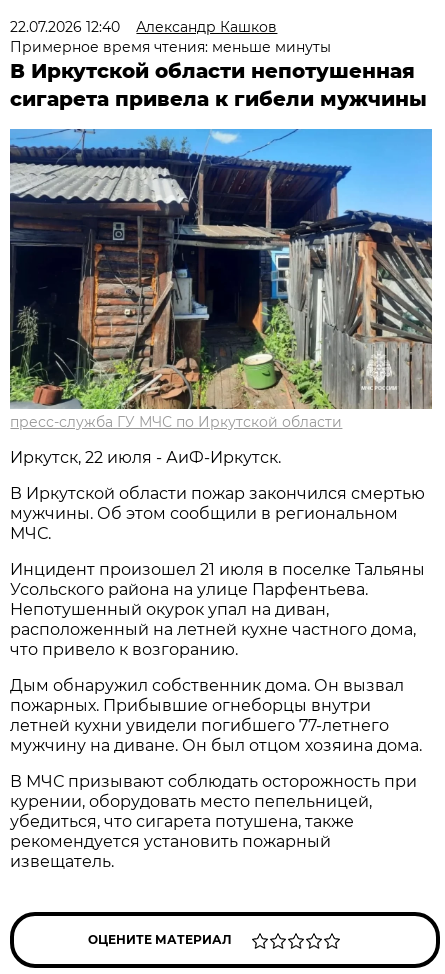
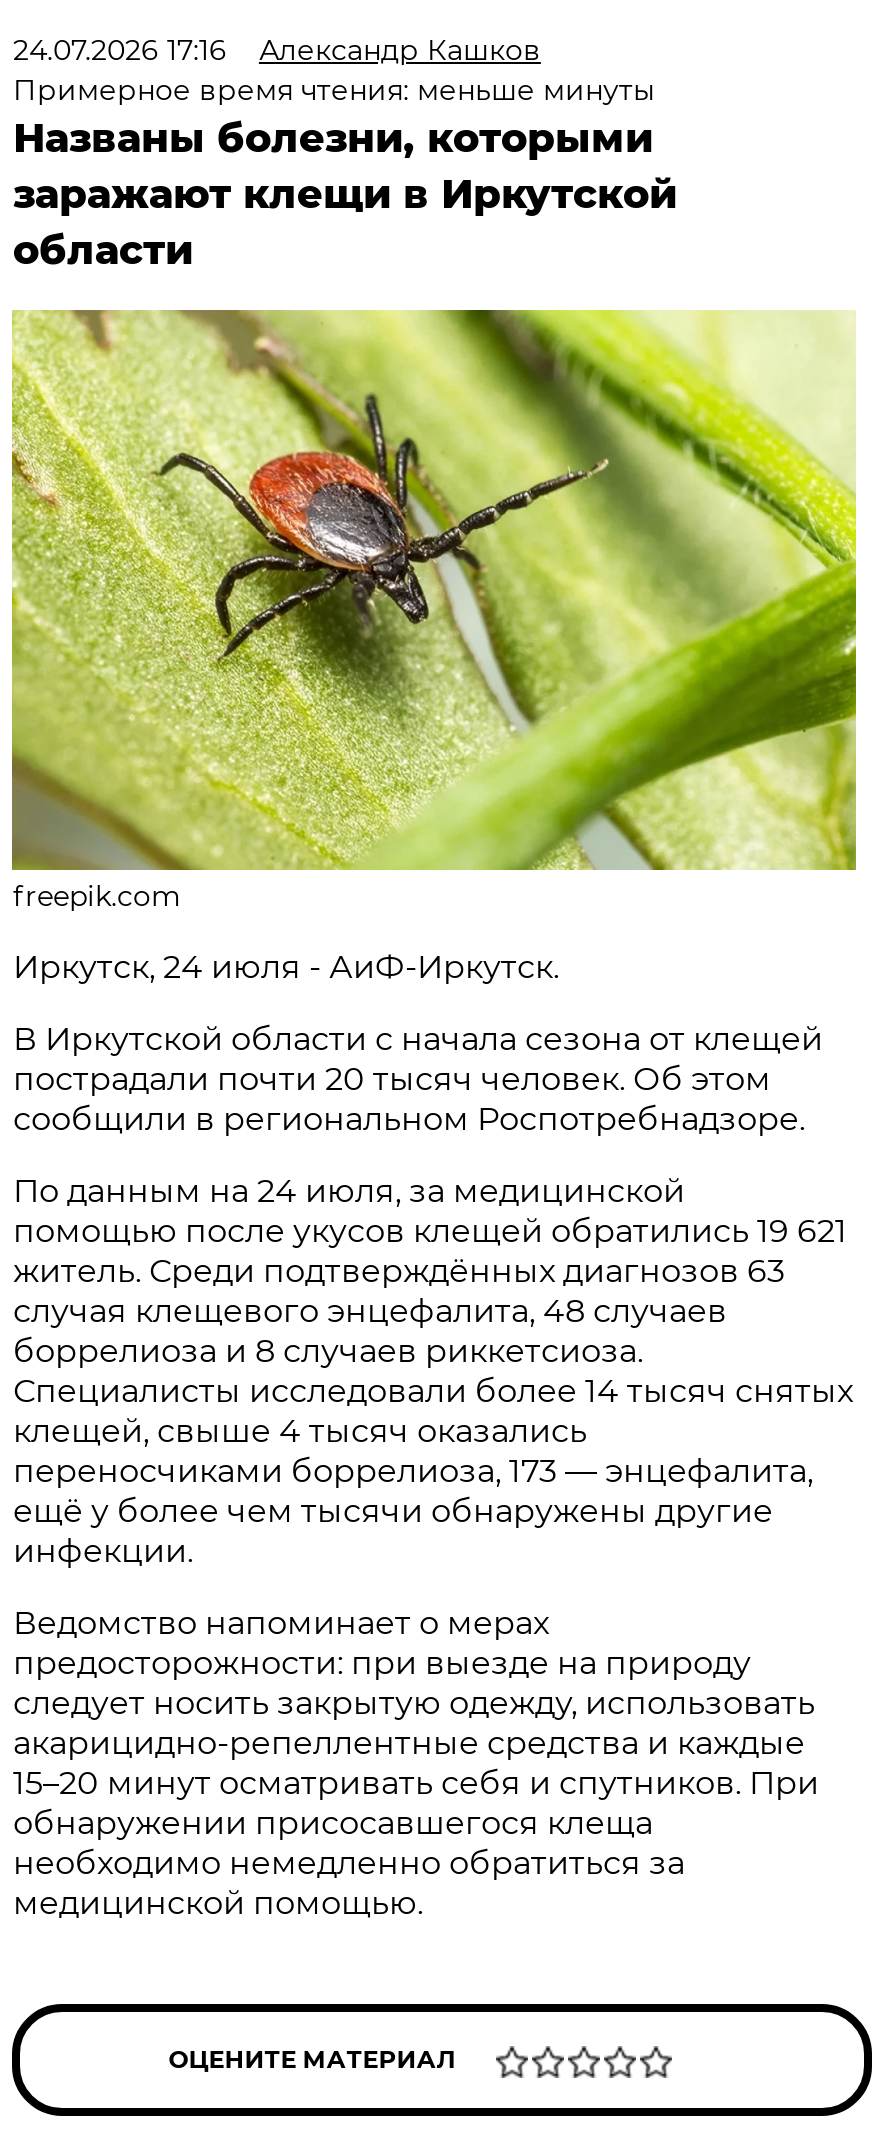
- 22.07.2026 12:40 Александр Кашков
+ 24.07.2026 17:16 Александр Кашков

- В Иркутской области непотушенная
- сигарета привела к гибели мужчины
+ Названы болезни, которыми
+ заражают клещи в Иркутской
+ области

- [image]
- пресс-служба ГУ МЧС по Иркутской области
- Иркутск, 22 июля - АиФ-Иркутск.
- В Иркутской области пожар закончился смертью
- мужчины. Об этом сообщили в региональном
- МЧС.
- Инцидент произошел 21 июля в поселке Тальяны
- Усольского района на улице Парфентьева.
- Непотушенный окурок упал на диван,
- расположенный на летней кухне частного дома,
- что привело к возгоранию.
- Дым обнаружил собственник дома. Он вызвал
- пожарных. Прибывшие огнеборцы внутри
- летней кухни увидели погибшего 77-летнего
- мужчину на диване. Он был отцом хозяина дома.
- В МЧС призывают соблюдать осторожность при
- курении, оборудовать место пепельницей,
- убедиться, что сигарета потушена, также
- рекомендуется установить пожарный
- извещатель.
+ [image]
+ freepik.com
+ Иркутск, 24 июля - АиФ-Иркутск.
+ В Иркутской области с начала сезона от клещей
+ пострадали почти 20 тысяч человек. Об этом
+ сообщили в региональном Роспотребнадзоре.
+ По данным на 24 июля, за медицинской
+ помощью после укусов клещей обратились 19 621
+ житель. Среди подтверждённых диагнозов 63
+ случая клещевого энцефалита, 48 случаев
+ боррелиоза и 8 случаев риккетсиоза.
+ Специалисты исследовали более 14 тысяч снятых
+ клещей, свыше 4 тысяч оказались
+ переносчиками боррелиоза, 173 — энцефалита,
+ ещё у более чем тысячи обнаружены другие
+ инфекции.
+ Ведомство напоминает о мерах
+ предосторожности: при выезде на природу
+ следует носить закрытую одежду, использовать
+ акарицидно-репеллентные средства и каждые
+ 15–20 минут осматривать себя и спутников. При
+ обнаружении присосавшегося клеща
+ необходимо немедленно обратиться за
+ медицинской помощью.
